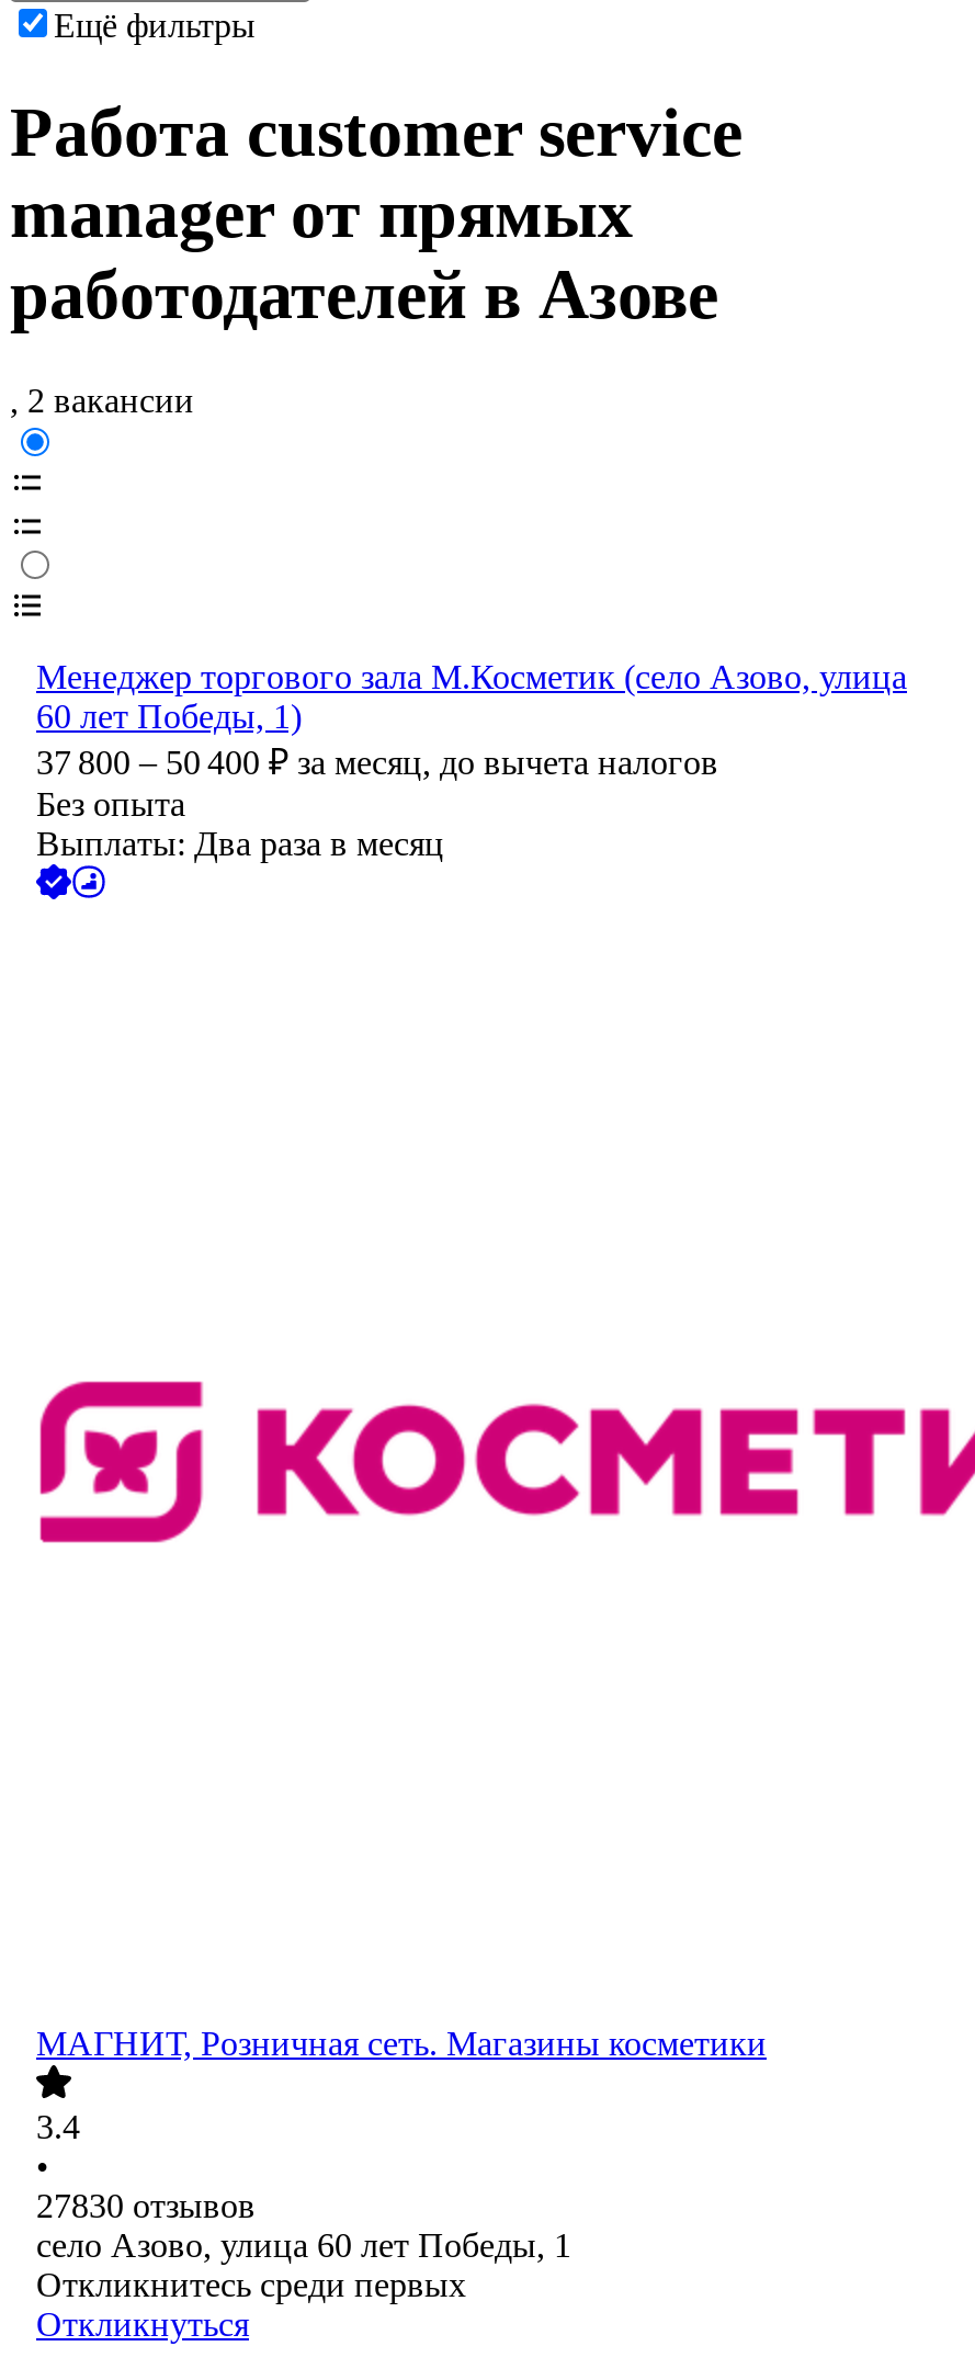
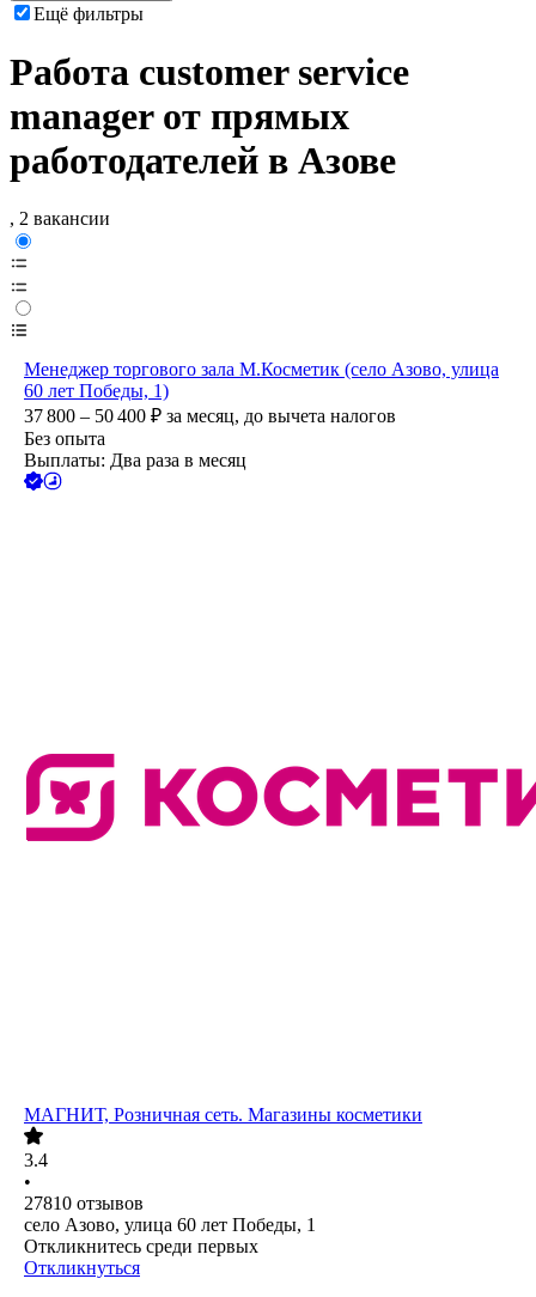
- 27830 отзывов
+ 27810 отзывов
